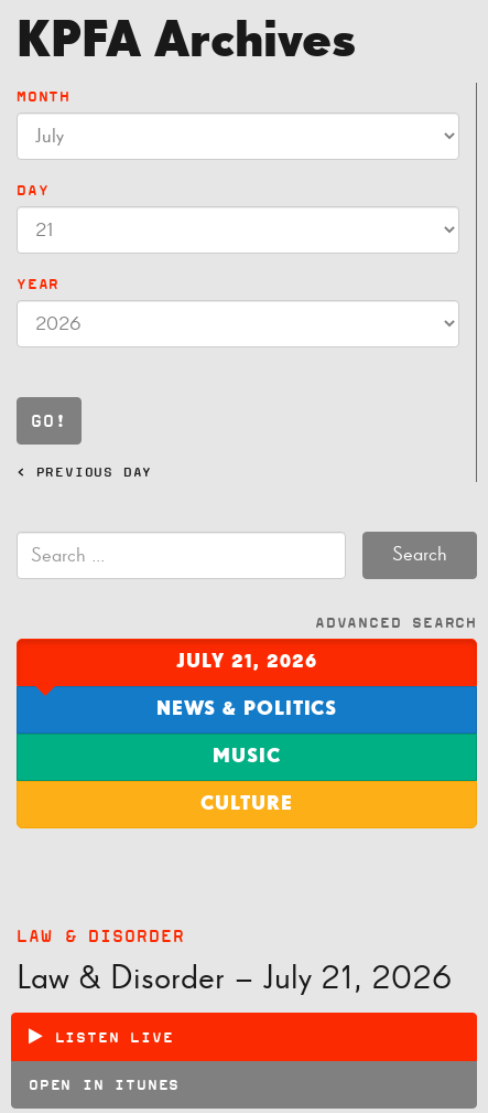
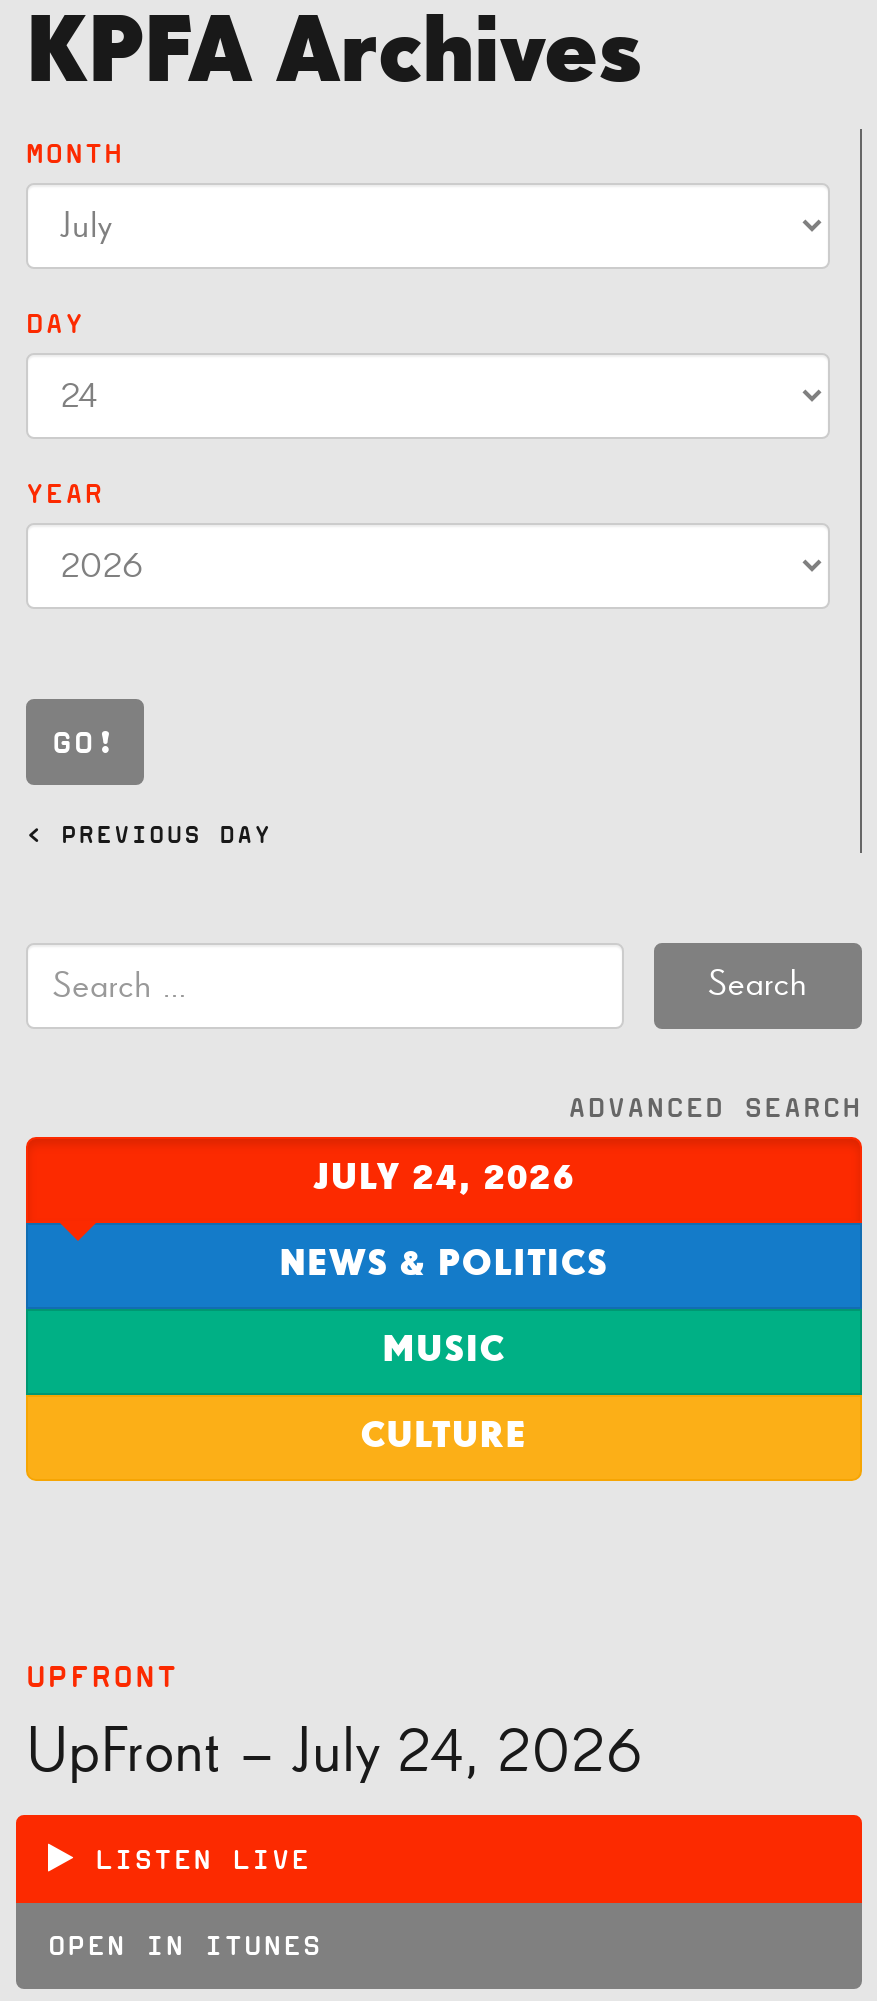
- JULY 21, 2026
+ JULY 24, 2026

- LAW & DISORDER
+ UPFRONT

- Law & Disorder – July 21, 2026
+ UpFront – July 24, 2026
